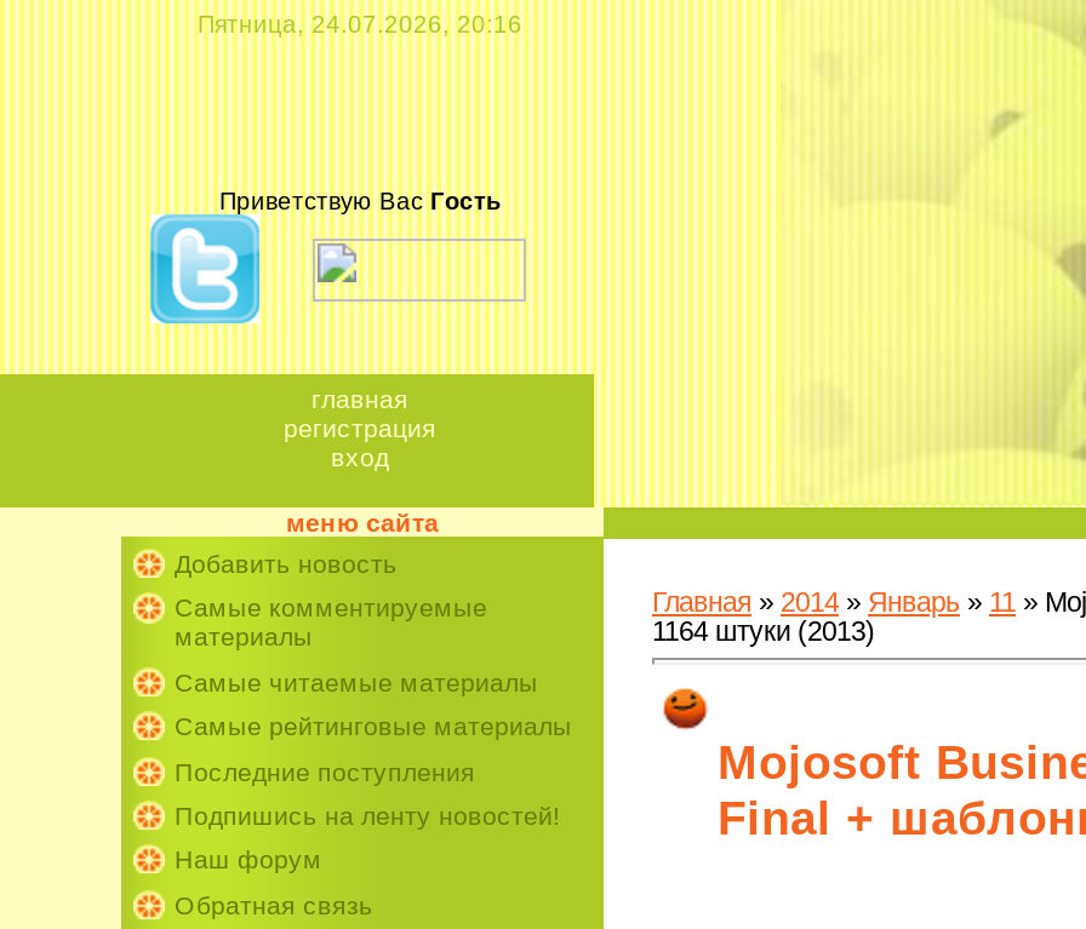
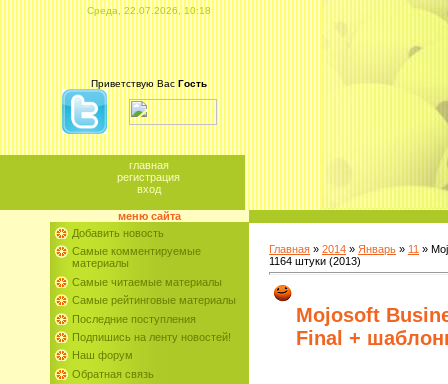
- Пятница, 24.07.2026, 20:16
+ Среда, 22.07.2026, 10:18
